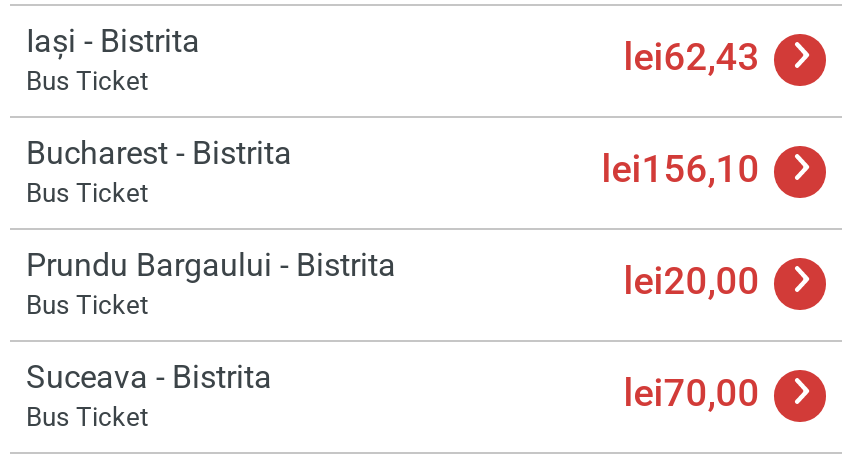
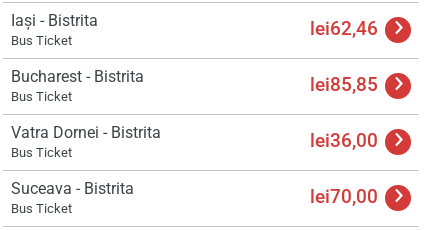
- lei62,43
+ lei62,46

- lei156,10
+ lei85,85

- Prundu Bargaului - Bistrita
+ Vatra Dornei - Bistrita

- lei20,00
+ lei36,00
